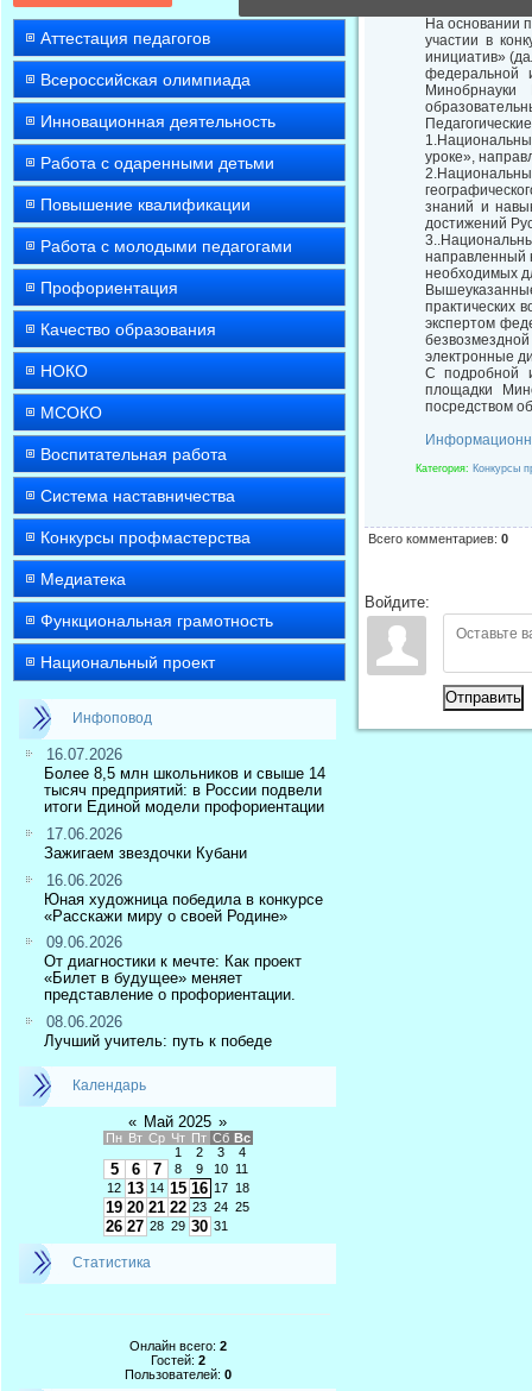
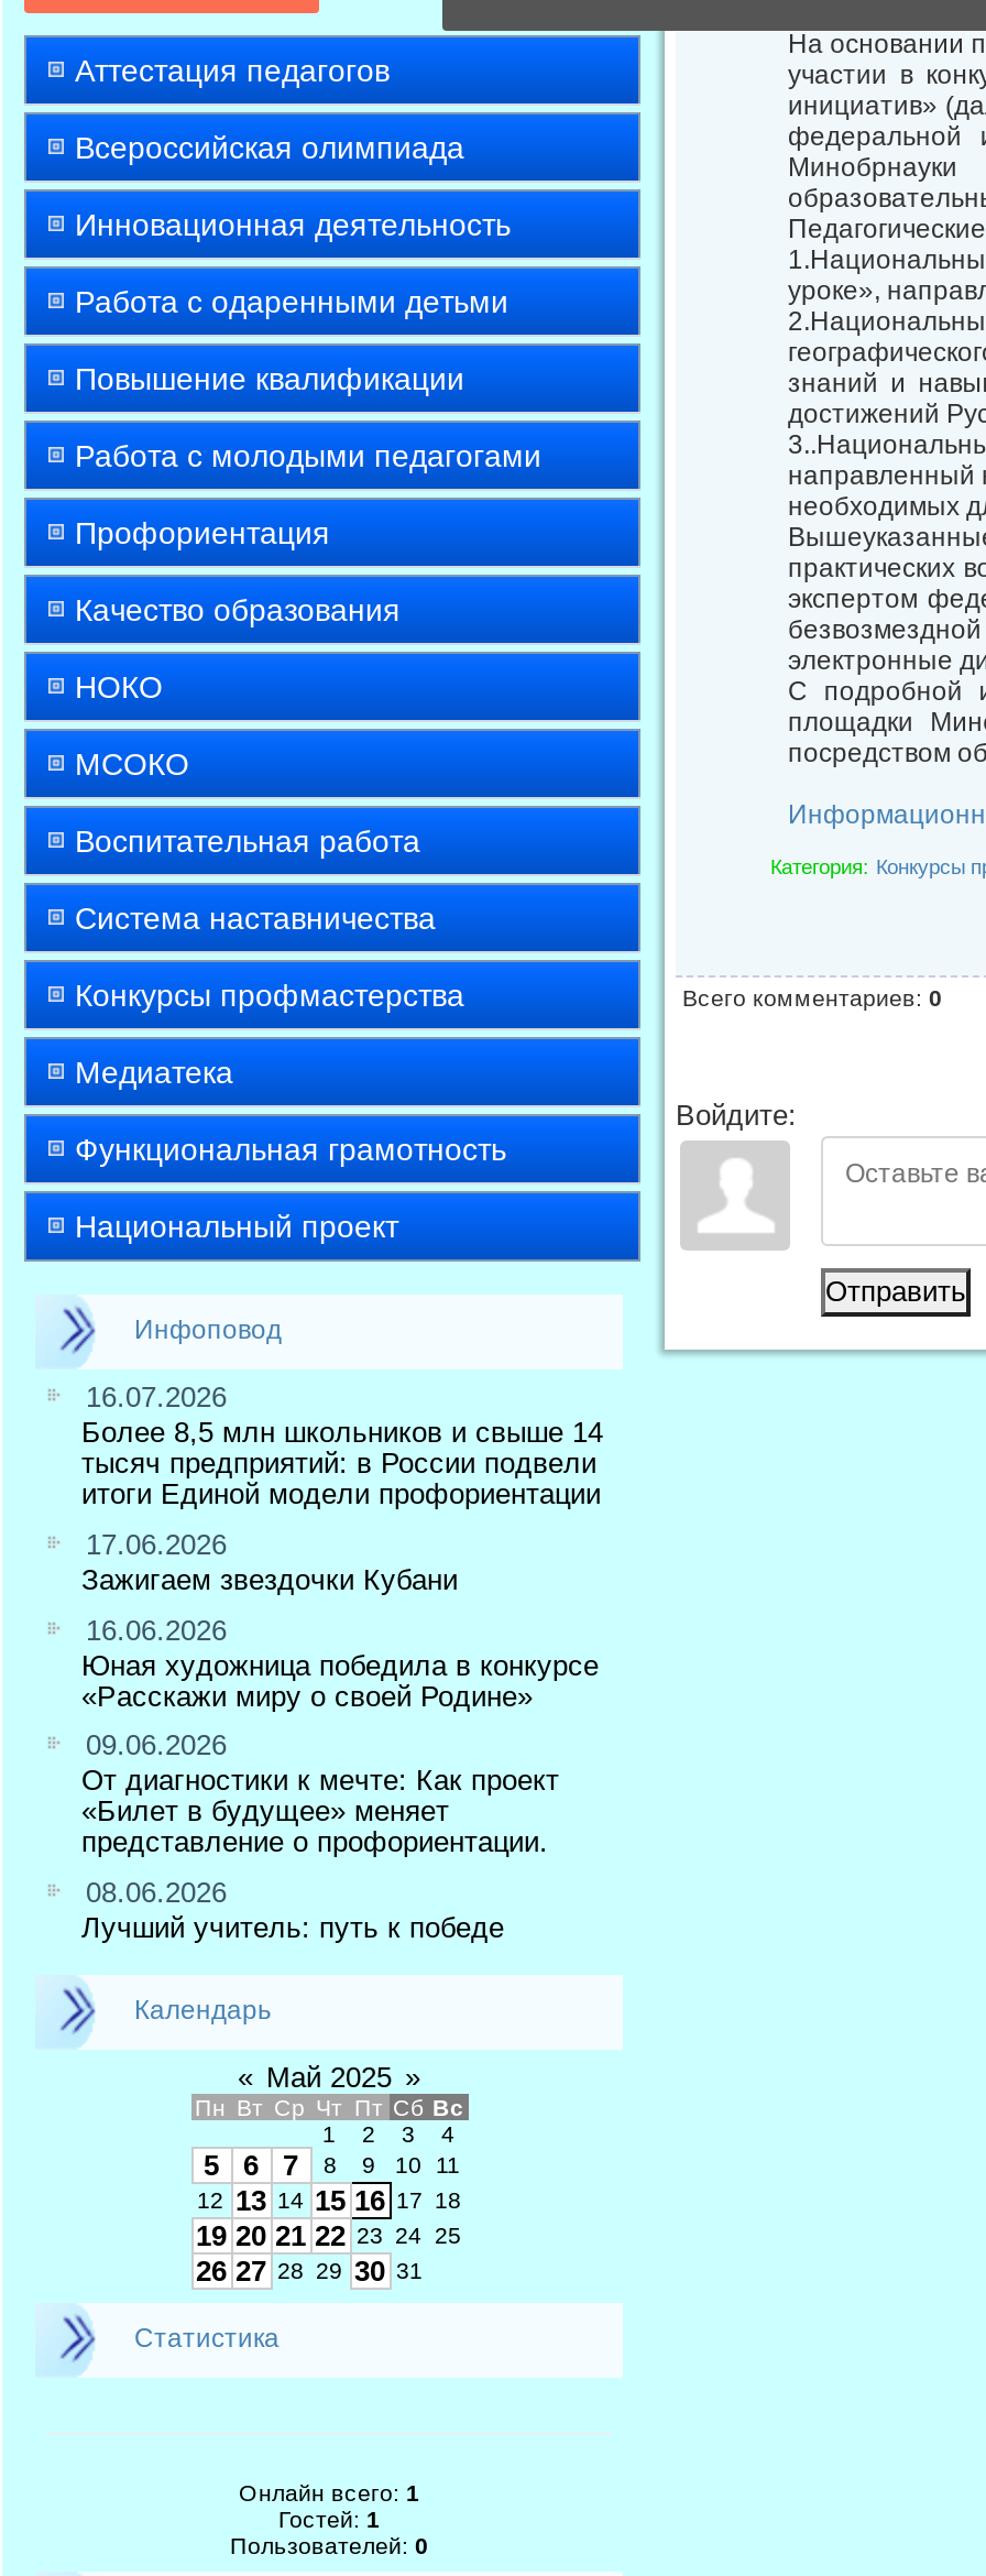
- Онлайн всего: 2
+ Онлайн всего: 1

- Гостей: 2
+ Гостей: 1
